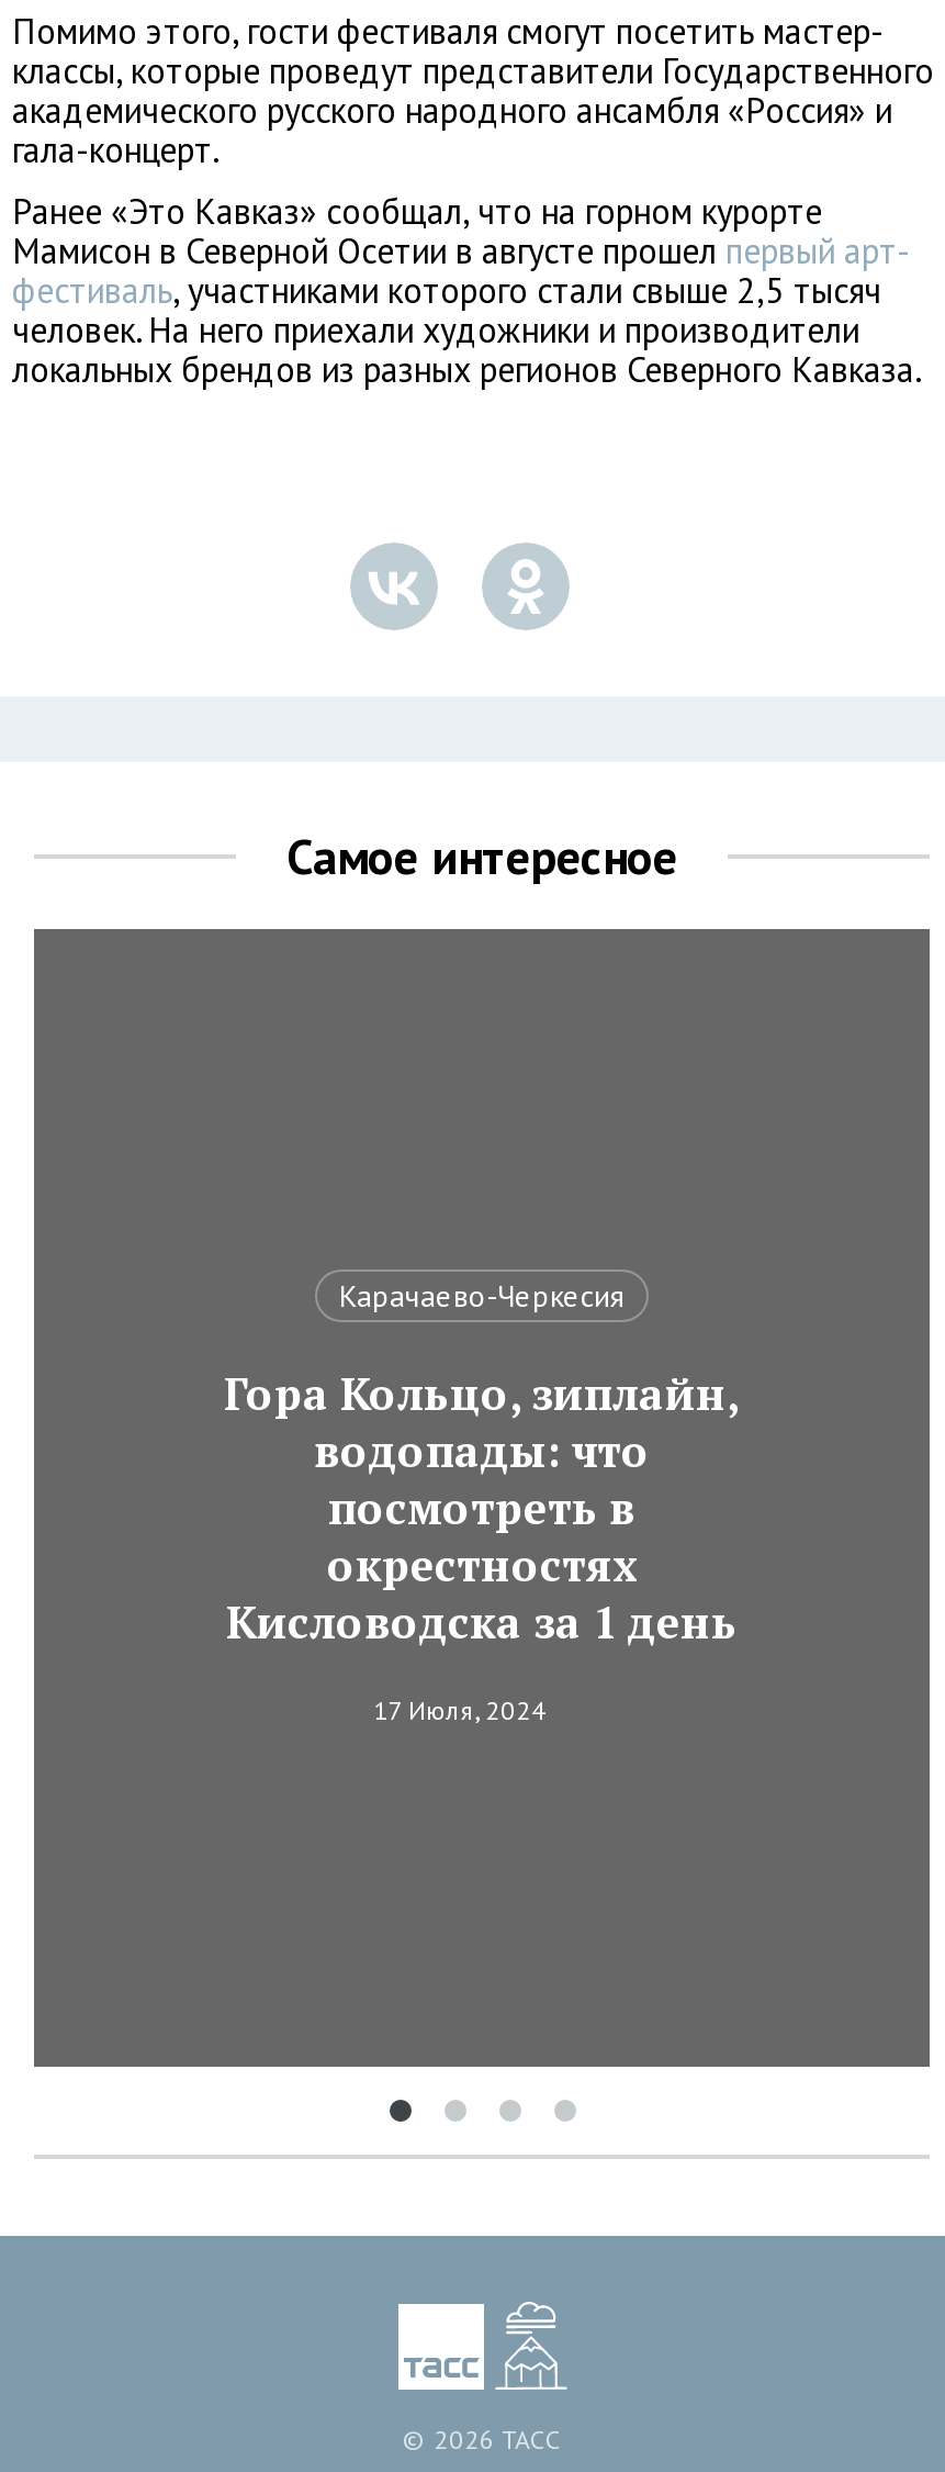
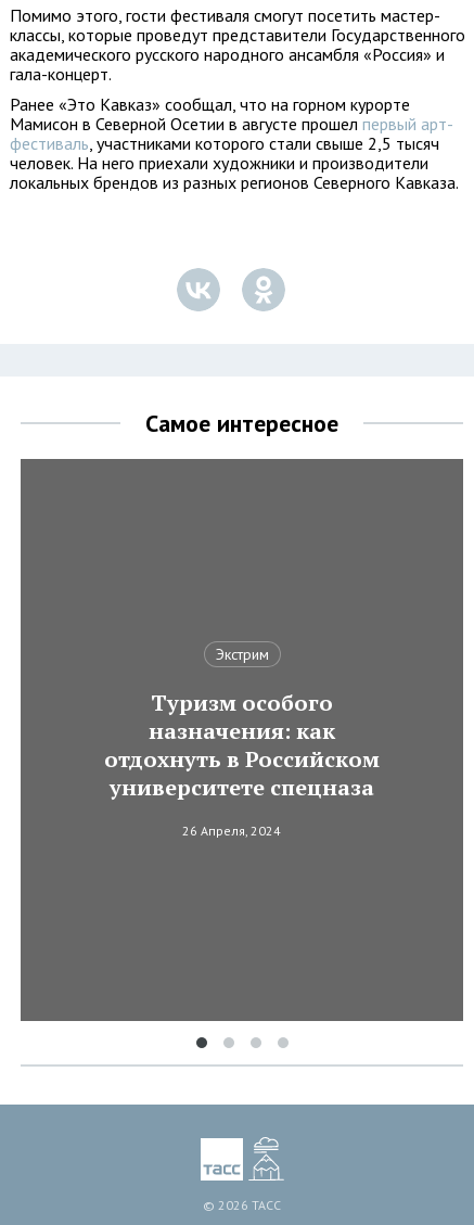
- Карачаево-Черкесия
+ Экстрим

- Гора Кольцо, зиплайн,
- водопады: что
- посмотреть в
- окрестностях
- Кисловодска за 1 день
+ Туризм особого
+ назначения: как
+ отдохнуть в Российском
+ университете спецназа

- 17 Июля, 2024
+ 26 Апреля, 2024
